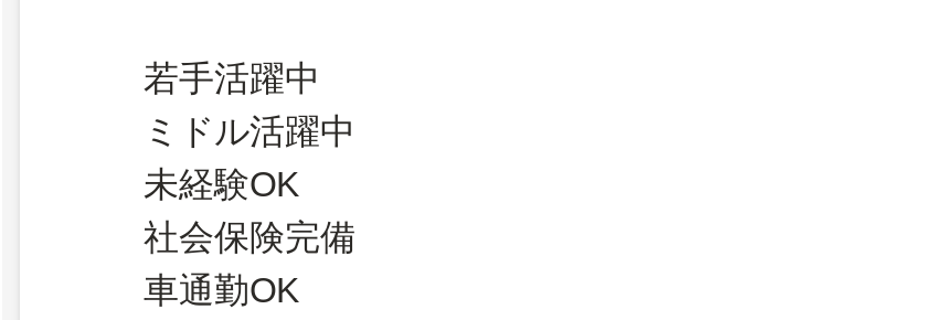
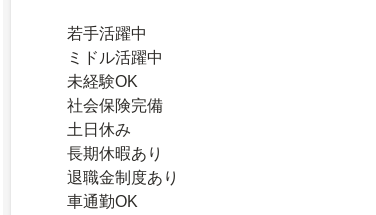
+ 土日休み
+ 長期休暇あり
+ 退職金制度あり
